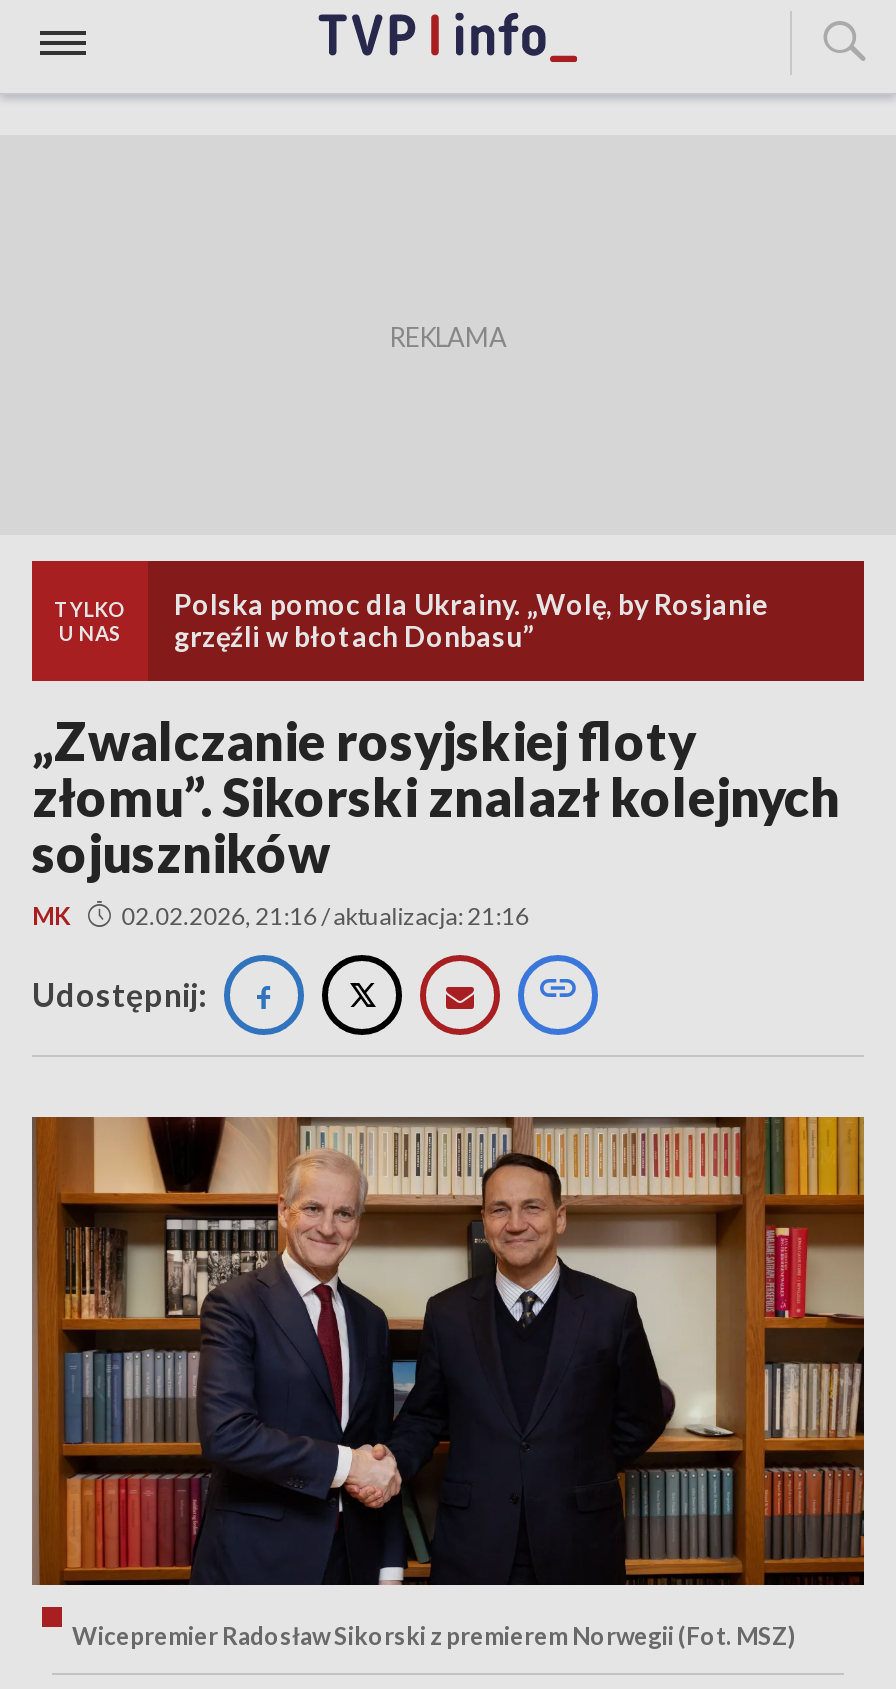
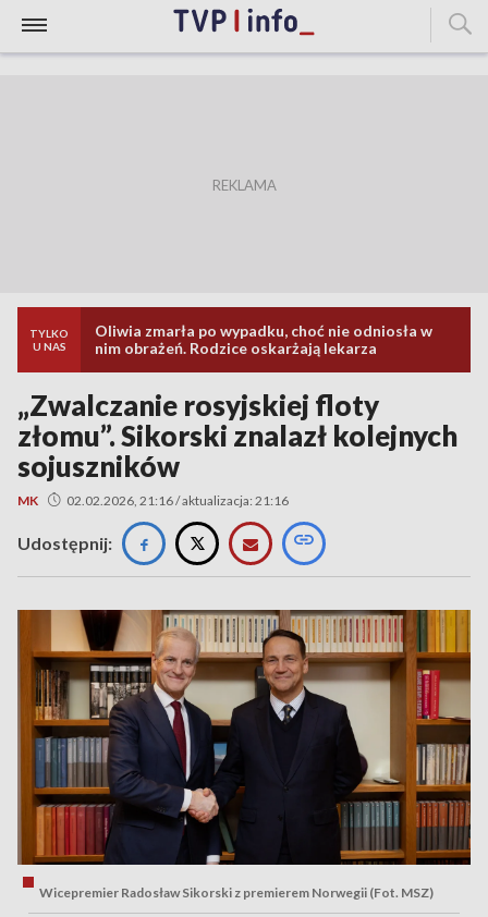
- Polska pomoc dla Ukrainy. „Wolę, by Rosjanie
- grzęźli w błotach Donbasu”
+ Oliwia zmarła po wypadku, choć nie odniosła w
+ nim obrażeń. Rodzice oskarżają lekarza
